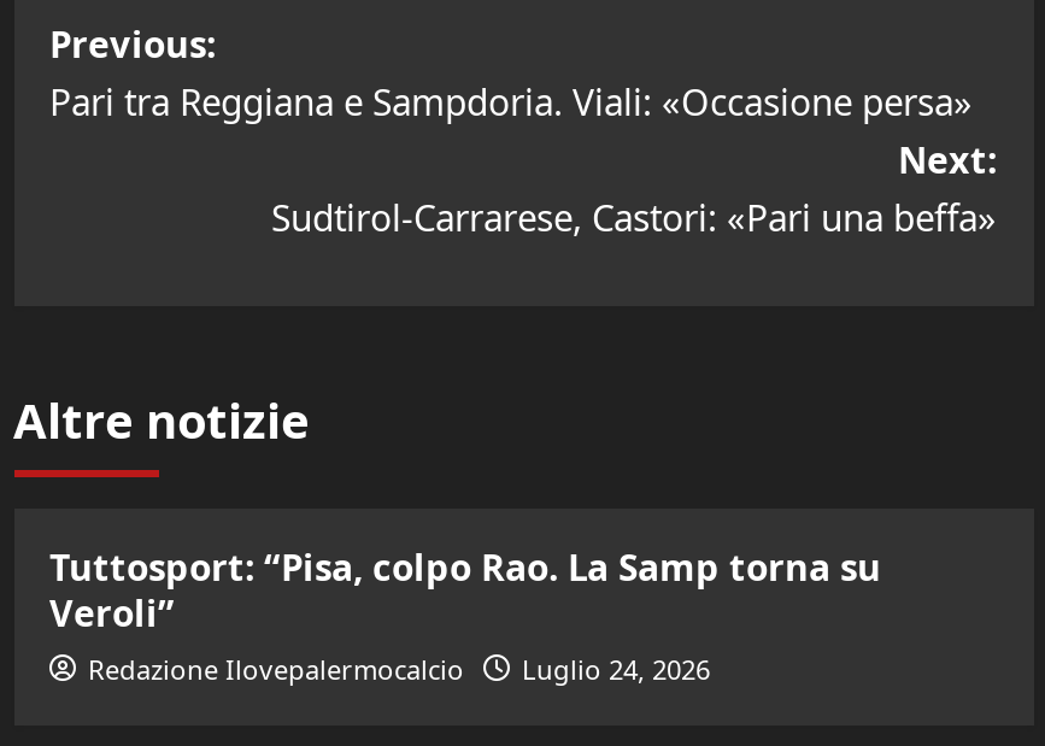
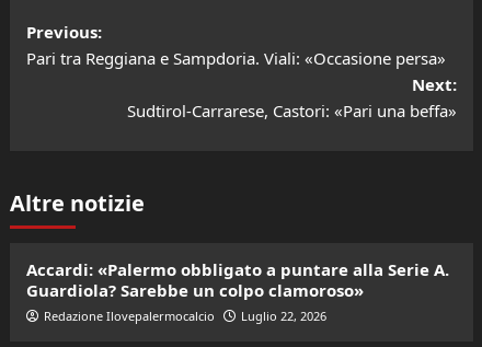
- Tuttosport: “Pisa, colpo Rao. La Samp torna su
- Veroli”
+ Accardi: «Palermo obbligato a puntare alla Serie A.
+ Guardiola? Sarebbe un colpo clamoroso»

- Redazione Ilovepalermocalcio Luglio 24, 2026
+ Redazione Ilovepalermocalcio Luglio 22, 2026
